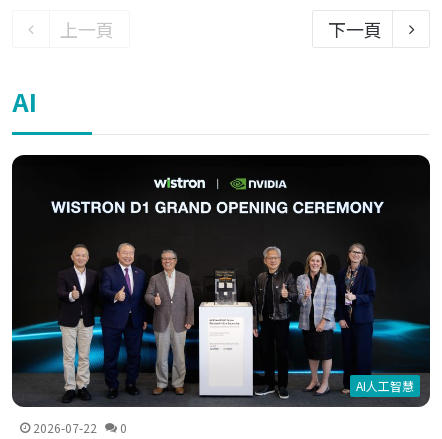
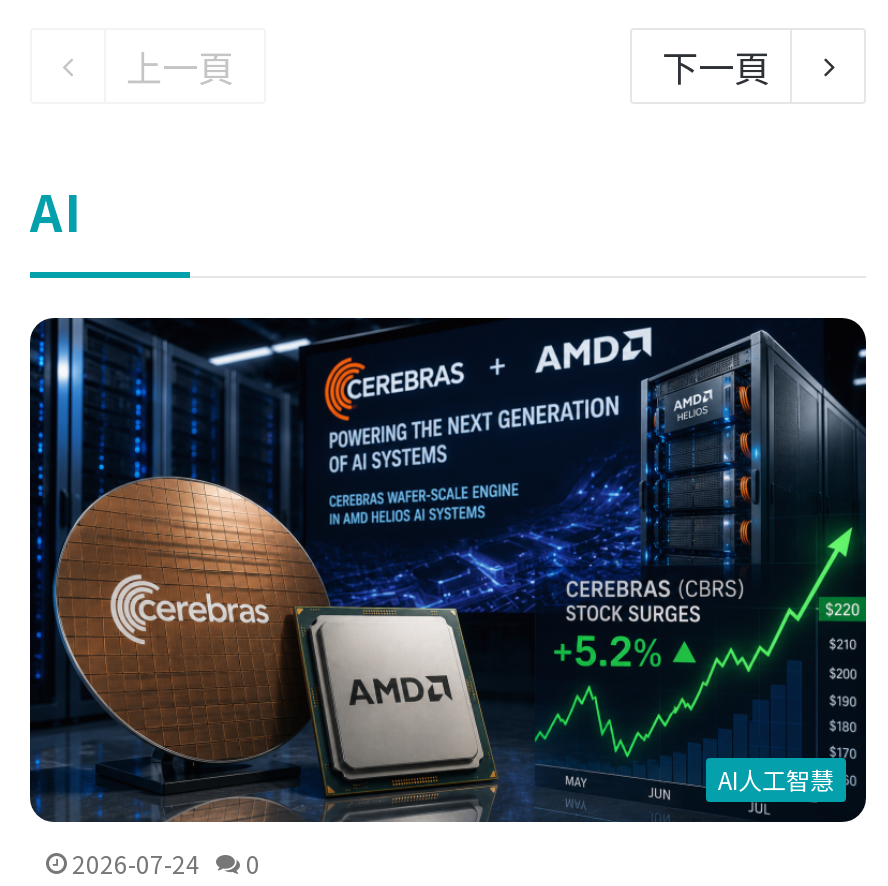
- [image]
- 2026-07-22 0
+ [image]
+ 2026-07-24 0
